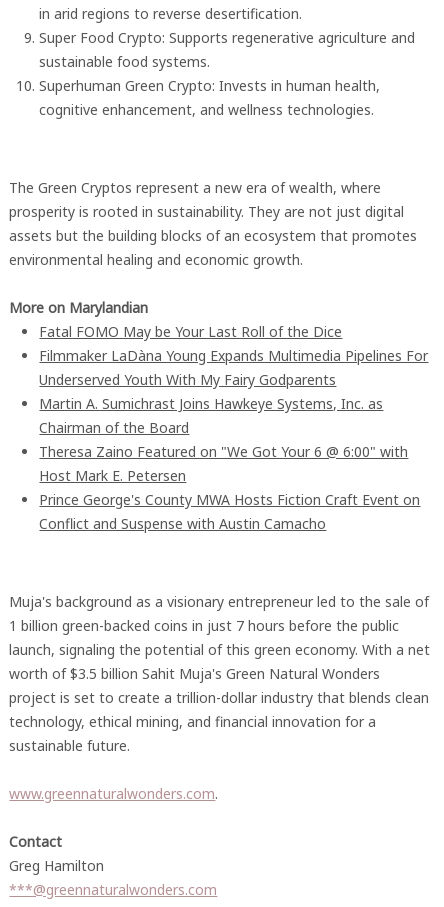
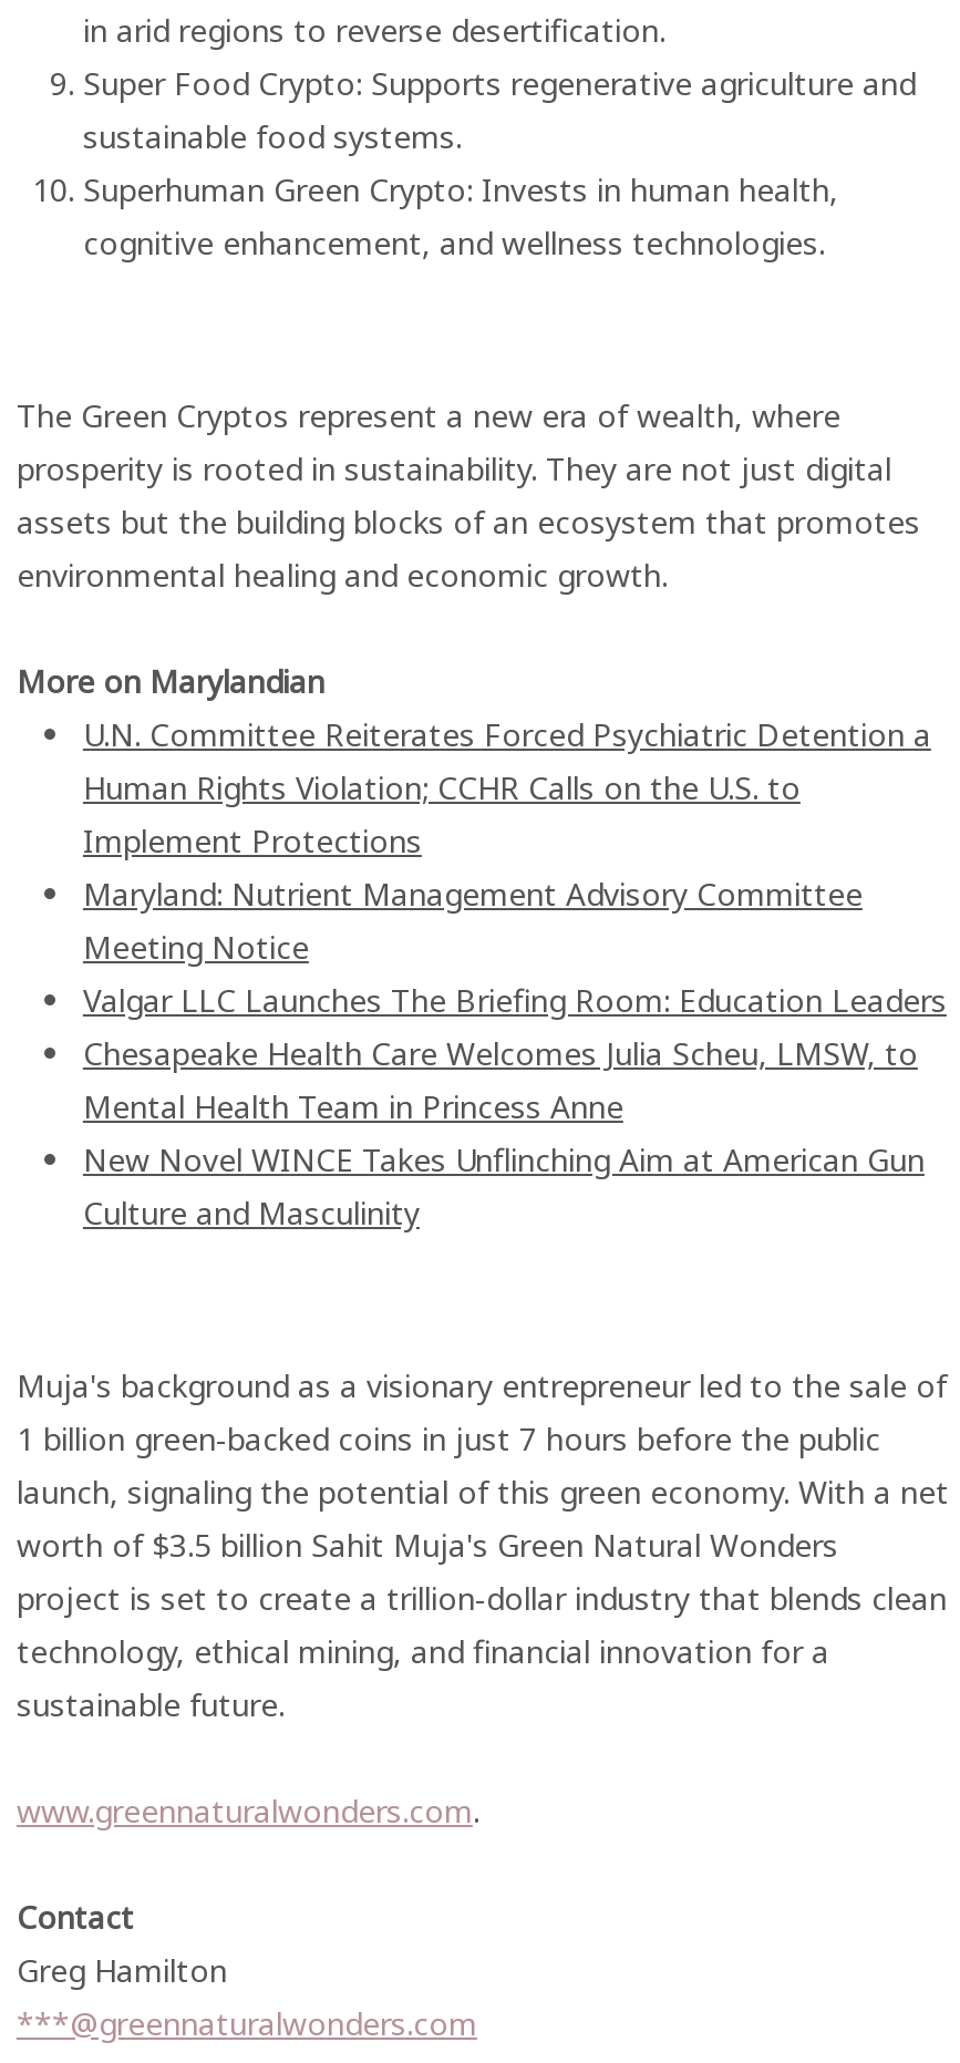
- Fatal FOMO May be Your Last Roll of the Dice
- Filmmaker LaDàna Young Expands Multimedia Pipelines For
- Underserved Youth With My Fairy Godparents
- Martin A. Sumichrast Joins Hawkeye Systems, Inc. as
- Chairman of the Board
- Theresa Zaino Featured on "We Got Your 6 @ 6:00" with
- Host Mark E. Petersen
- Prince George's County MWA Hosts Fiction Craft Event on
- Conflict and Suspense with Austin Camacho
+ U.N. Committee Reiterates Forced Psychiatric Detention a
+ Human Rights Violation; CCHR Calls on the U.S. to
+ Implement Protections
+ Maryland: Nutrient Management Advisory Committee
+ Meeting Notice
+ Valgar LLC Launches The Briefing Room: Education Leaders
+ Chesapeake Health Care Welcomes Julia Scheu, LMSW, to
+ Mental Health Team in Princess Anne
+ New Novel WINCE Takes Unflinching Aim at American Gun
+ Culture and Masculinity
